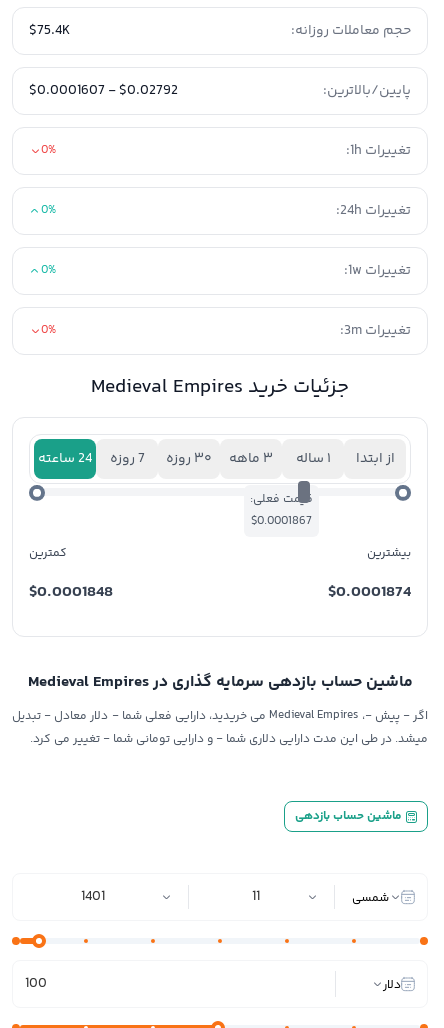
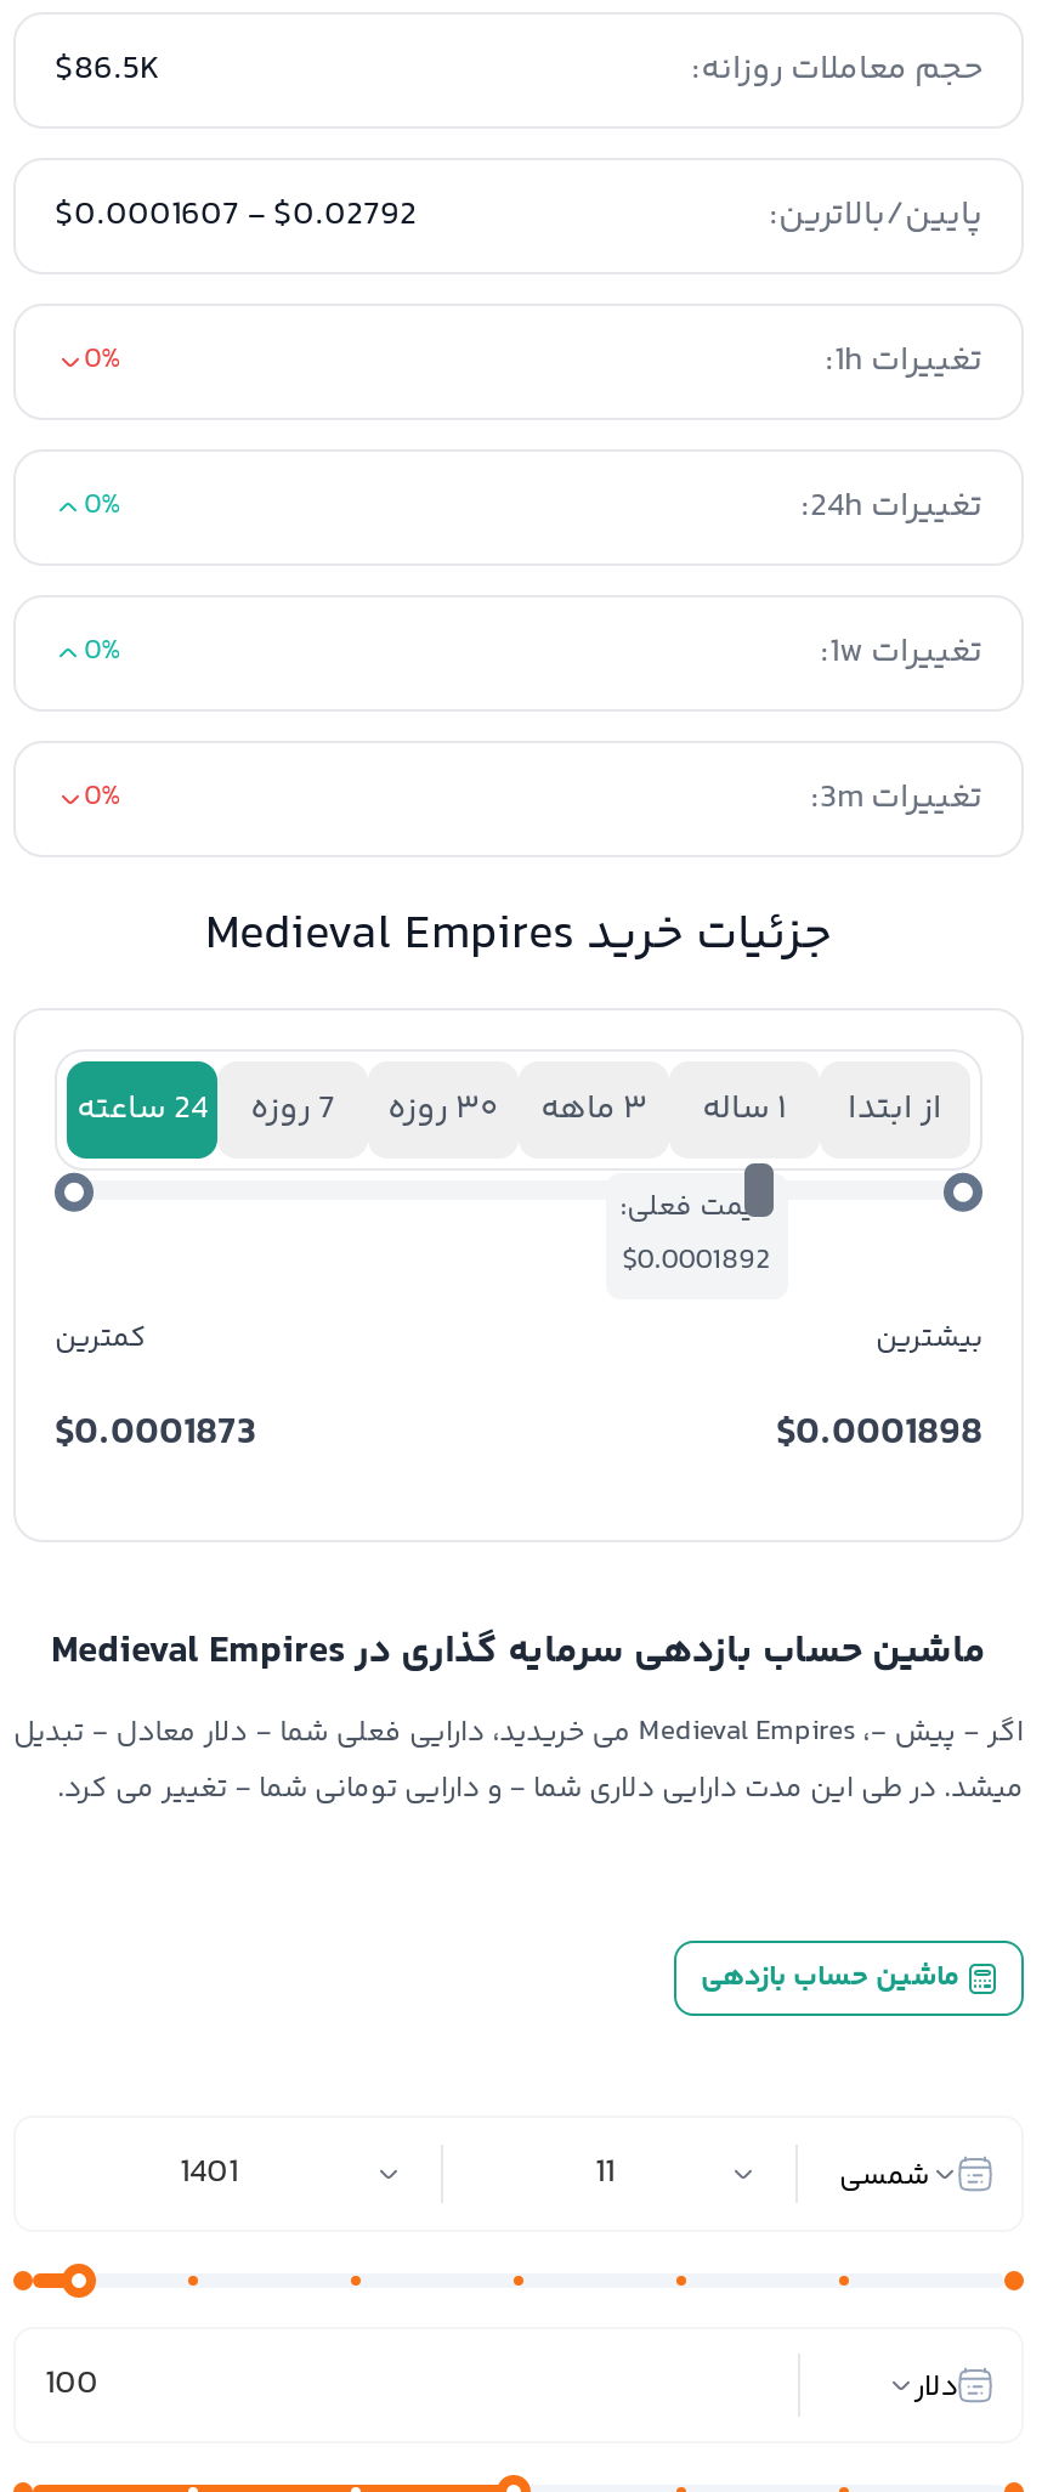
- $75.4K
+ $86.5K

- $0.0001867
+ $0.0001892

- $0.0001848
+ $0.0001873

- $0.0001874
+ $0.0001898
